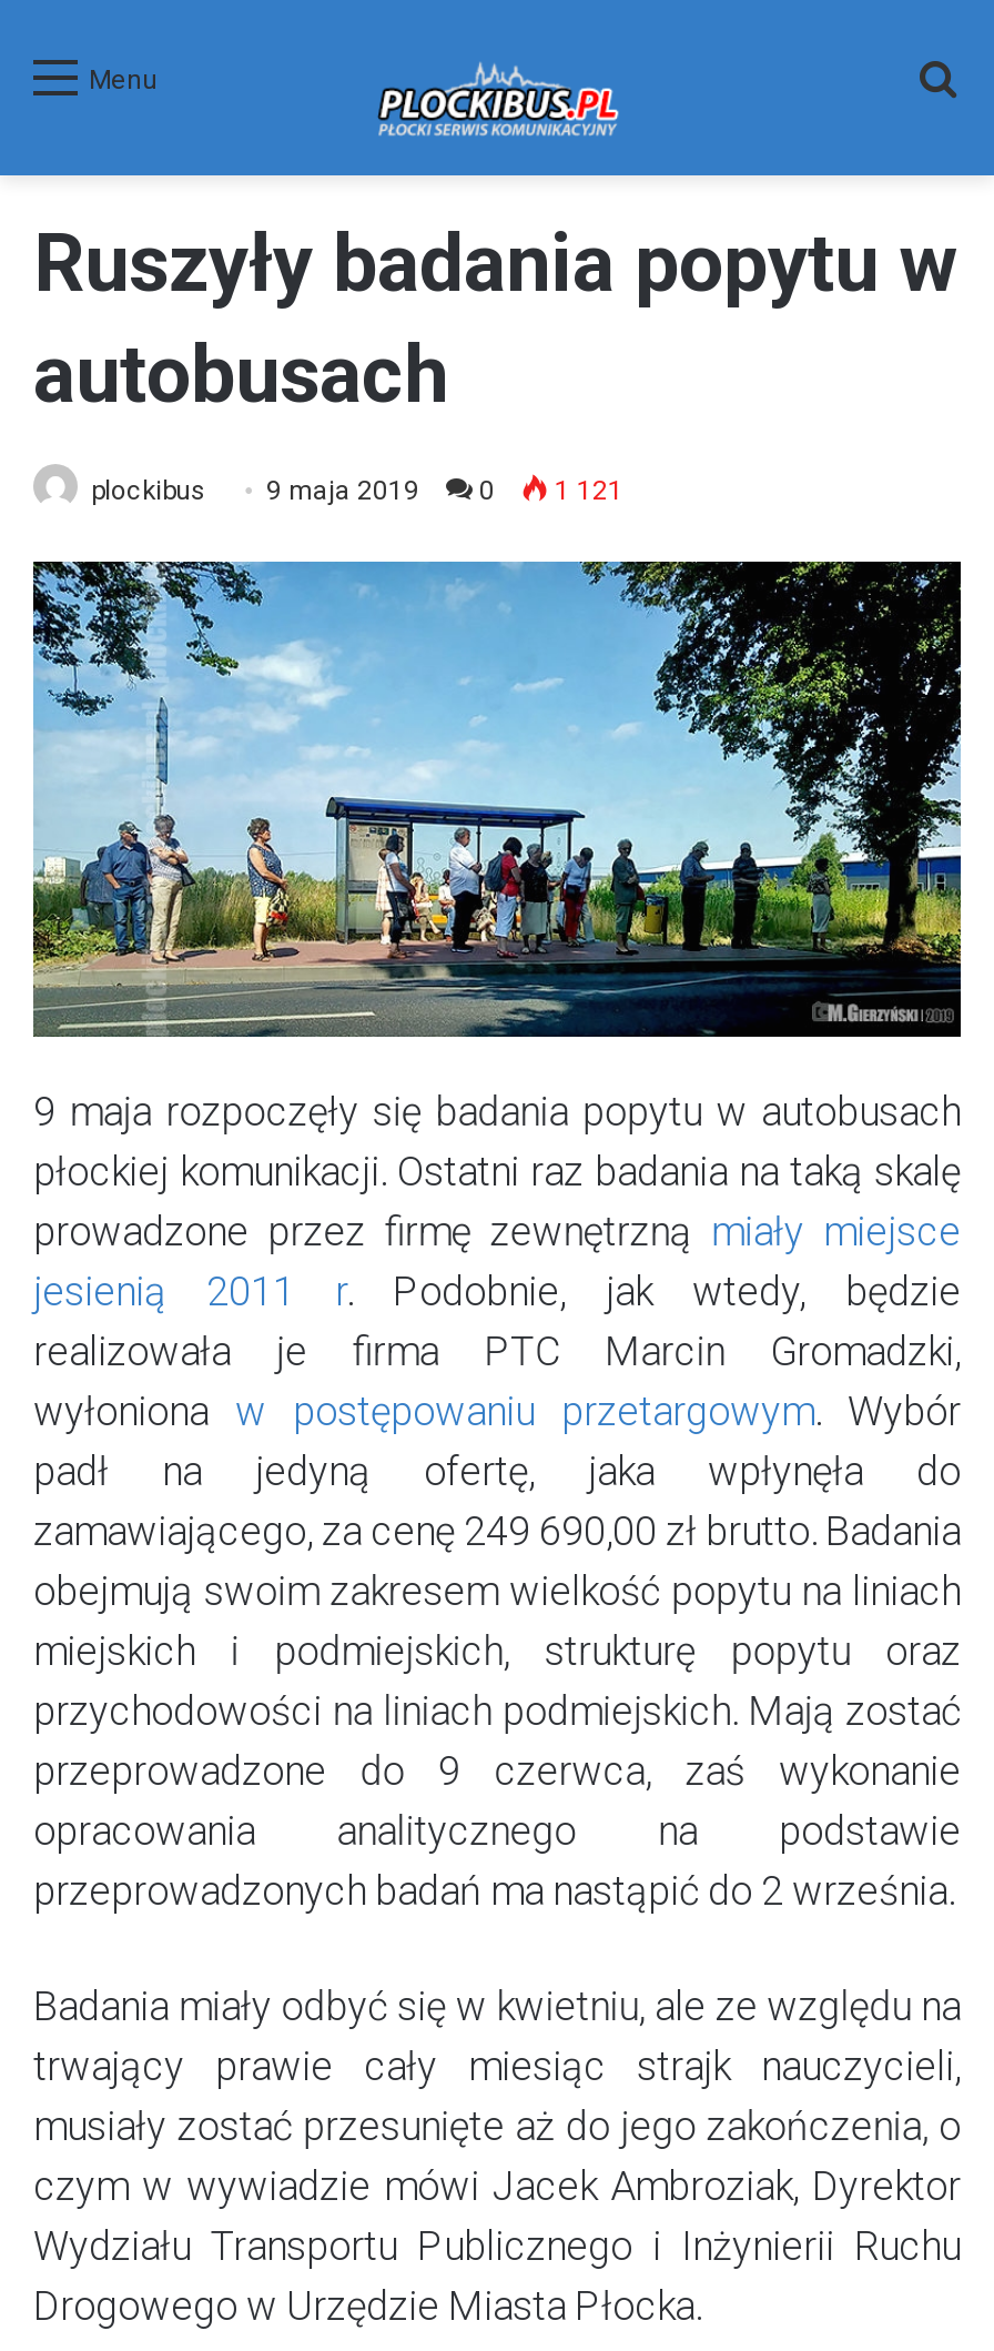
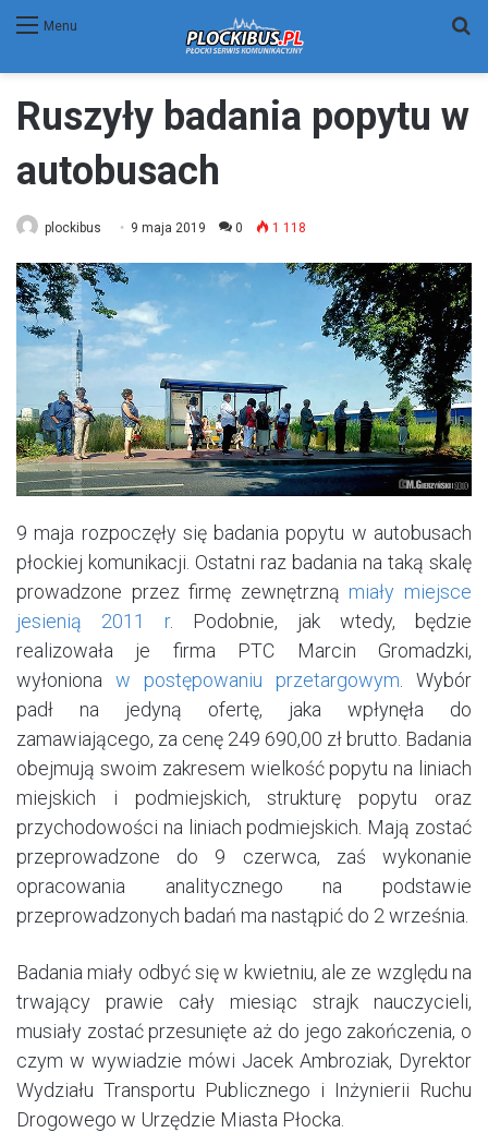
- plockibus 9 maja 2019 0 1 121
+ plockibus 9 maja 2019 0 1 118
